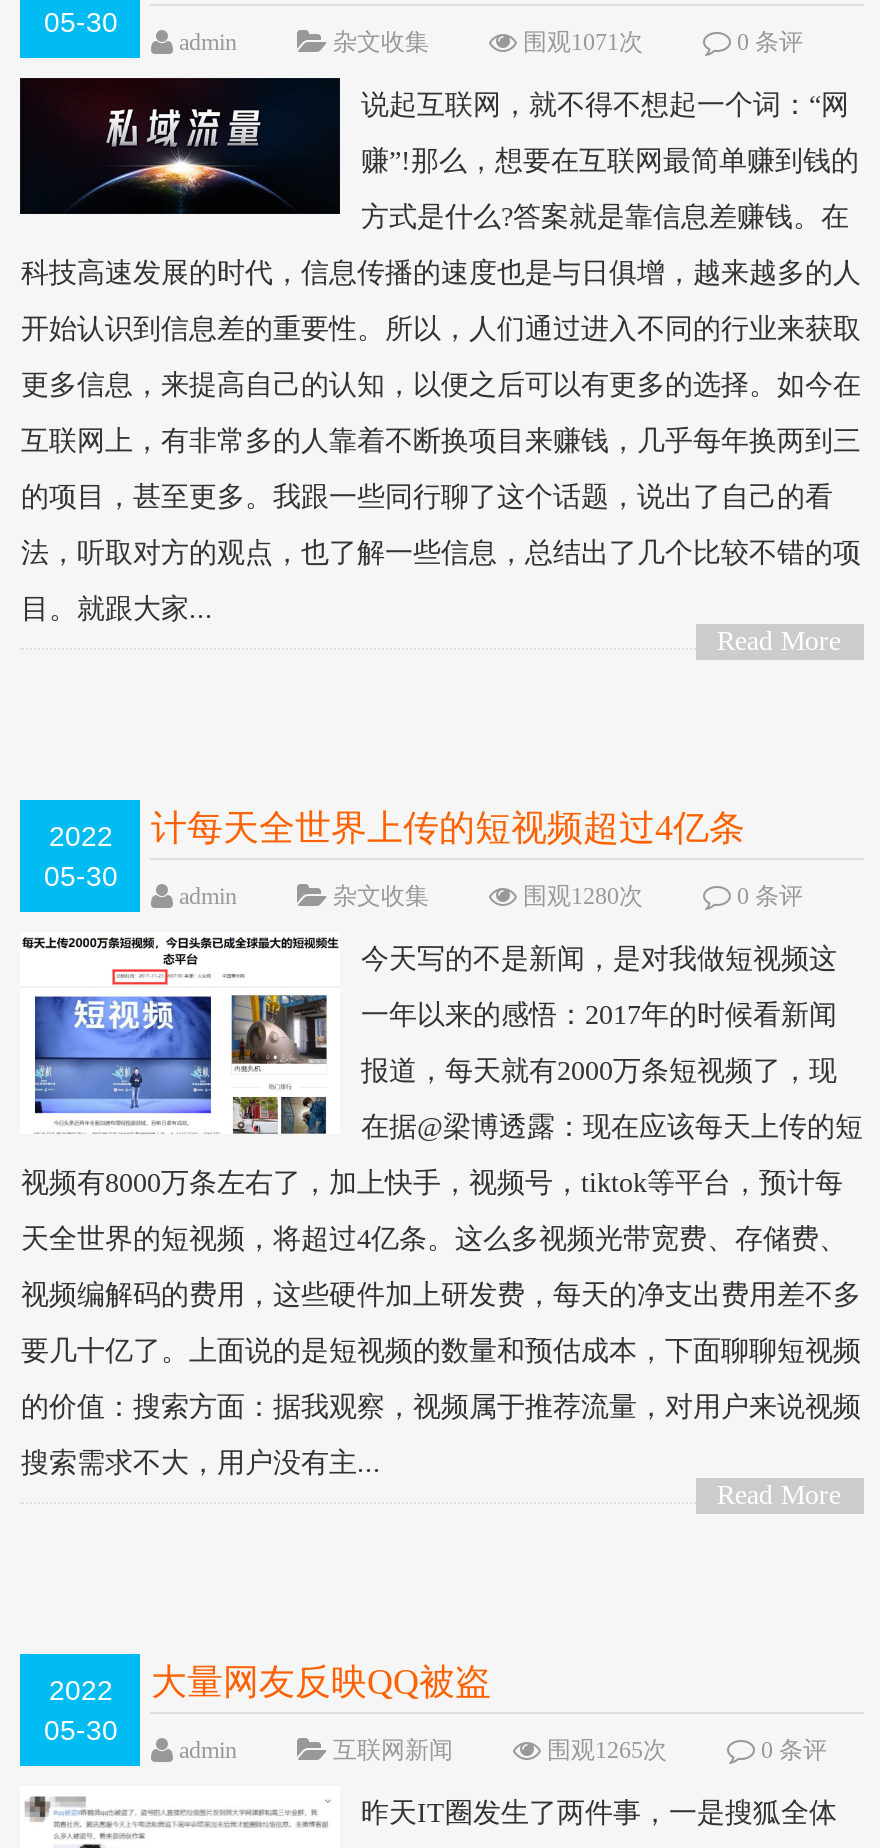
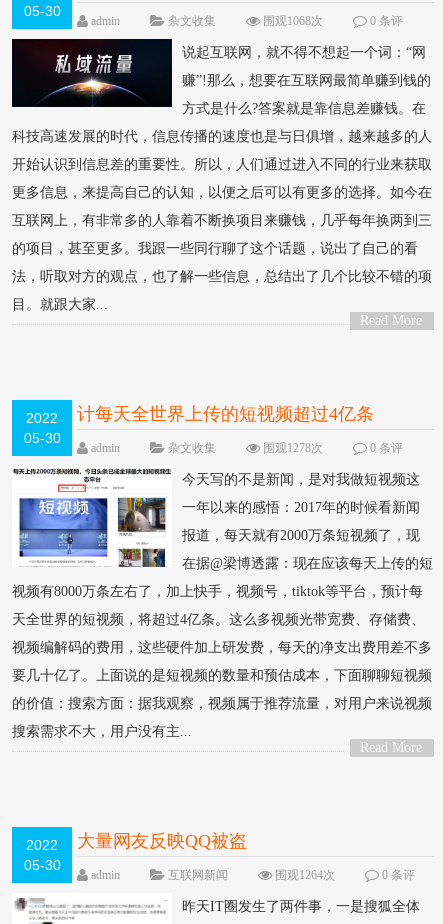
- 围观1071次
+ 围观1068次

- 围观1280次
+ 围观1278次

- 围观1265次
+ 围观1264次
